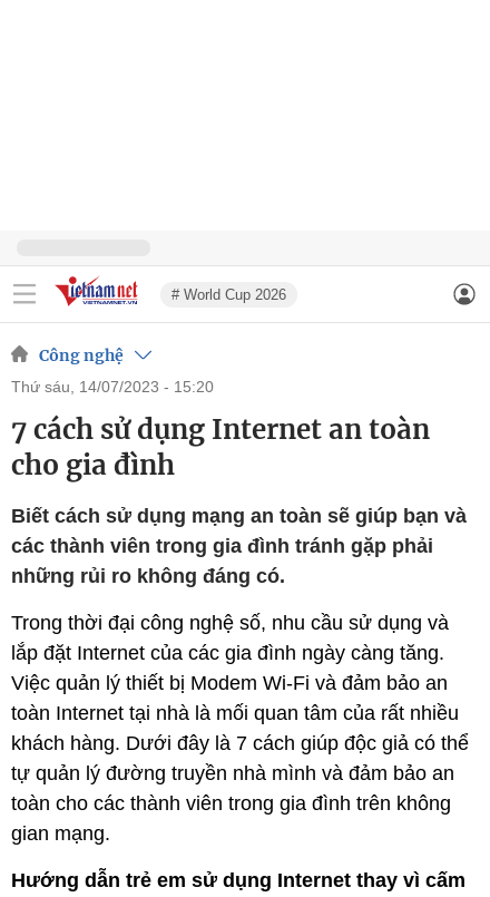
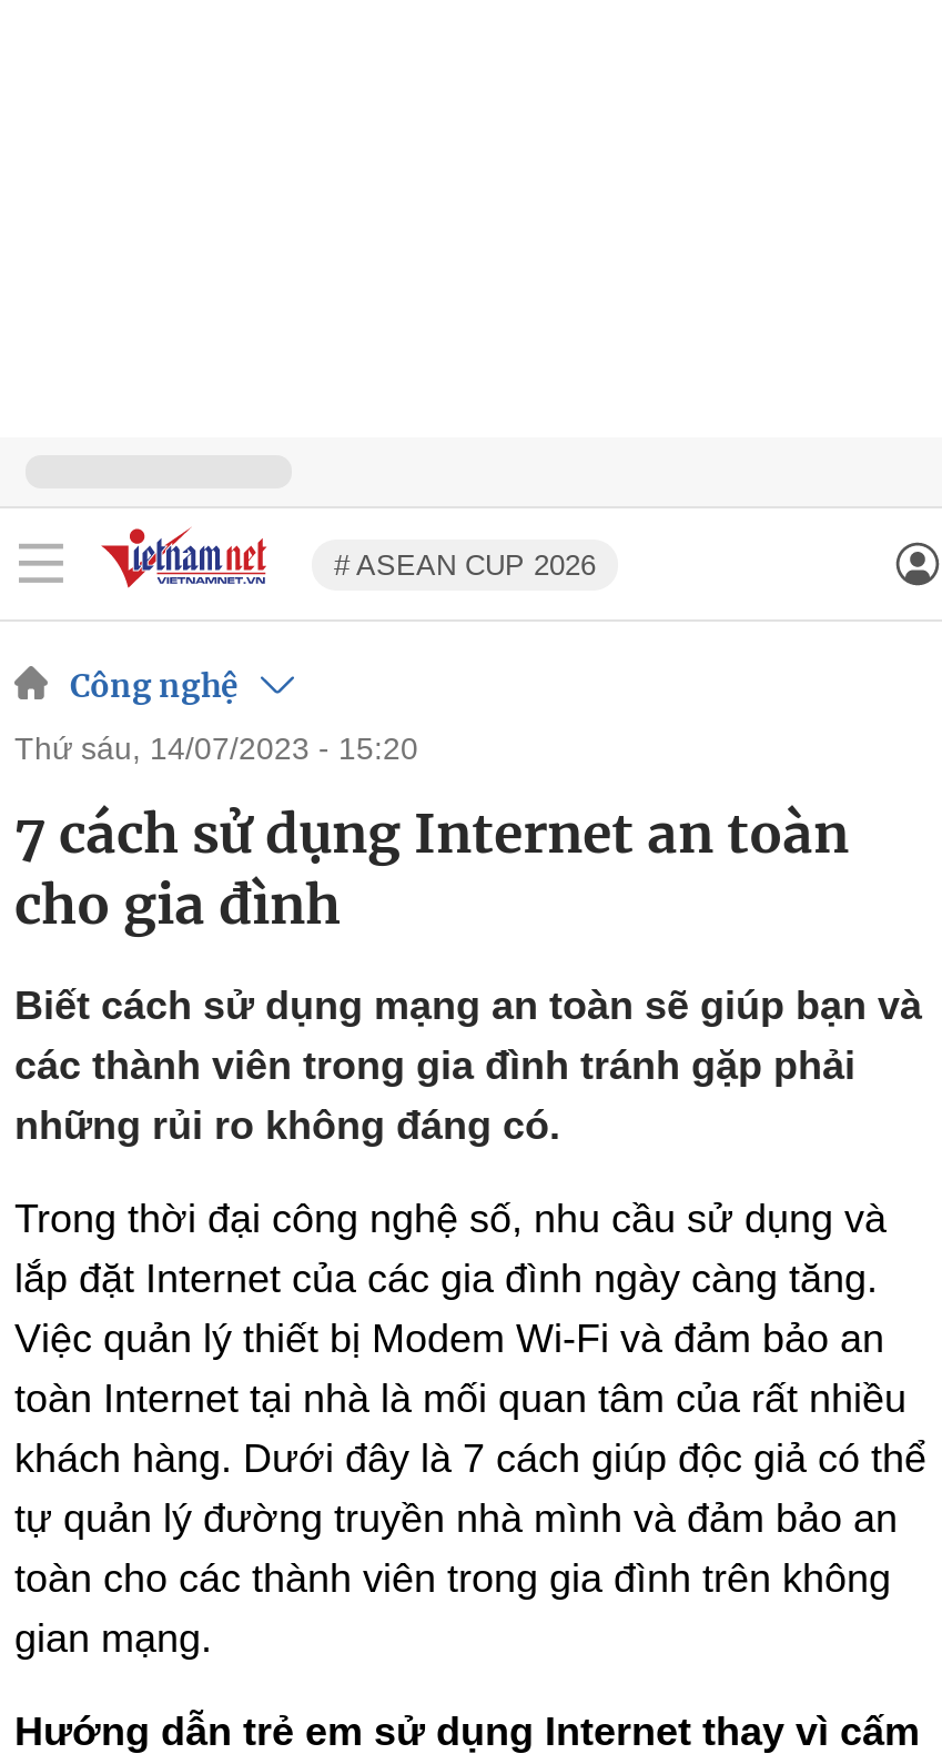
- # World Cup 2026
+ # ASEAN CUP 2026
